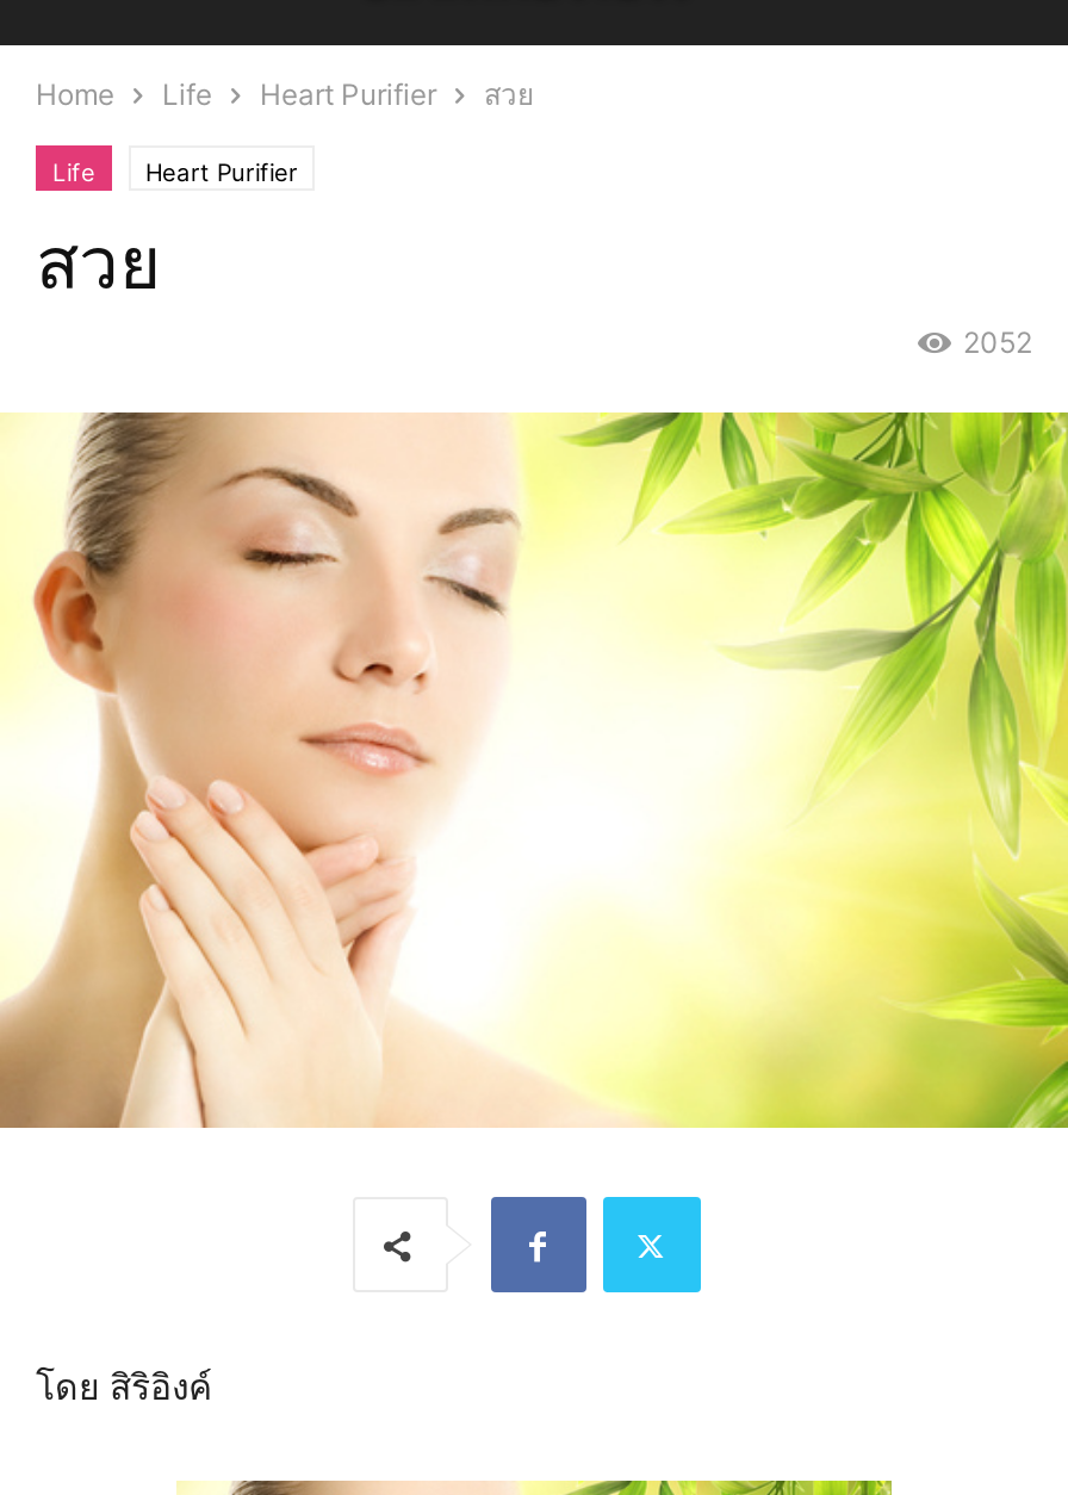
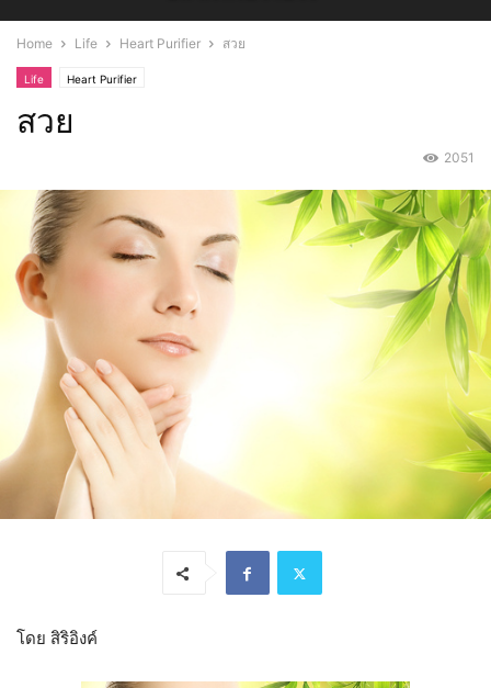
- 2052
+ 2051
